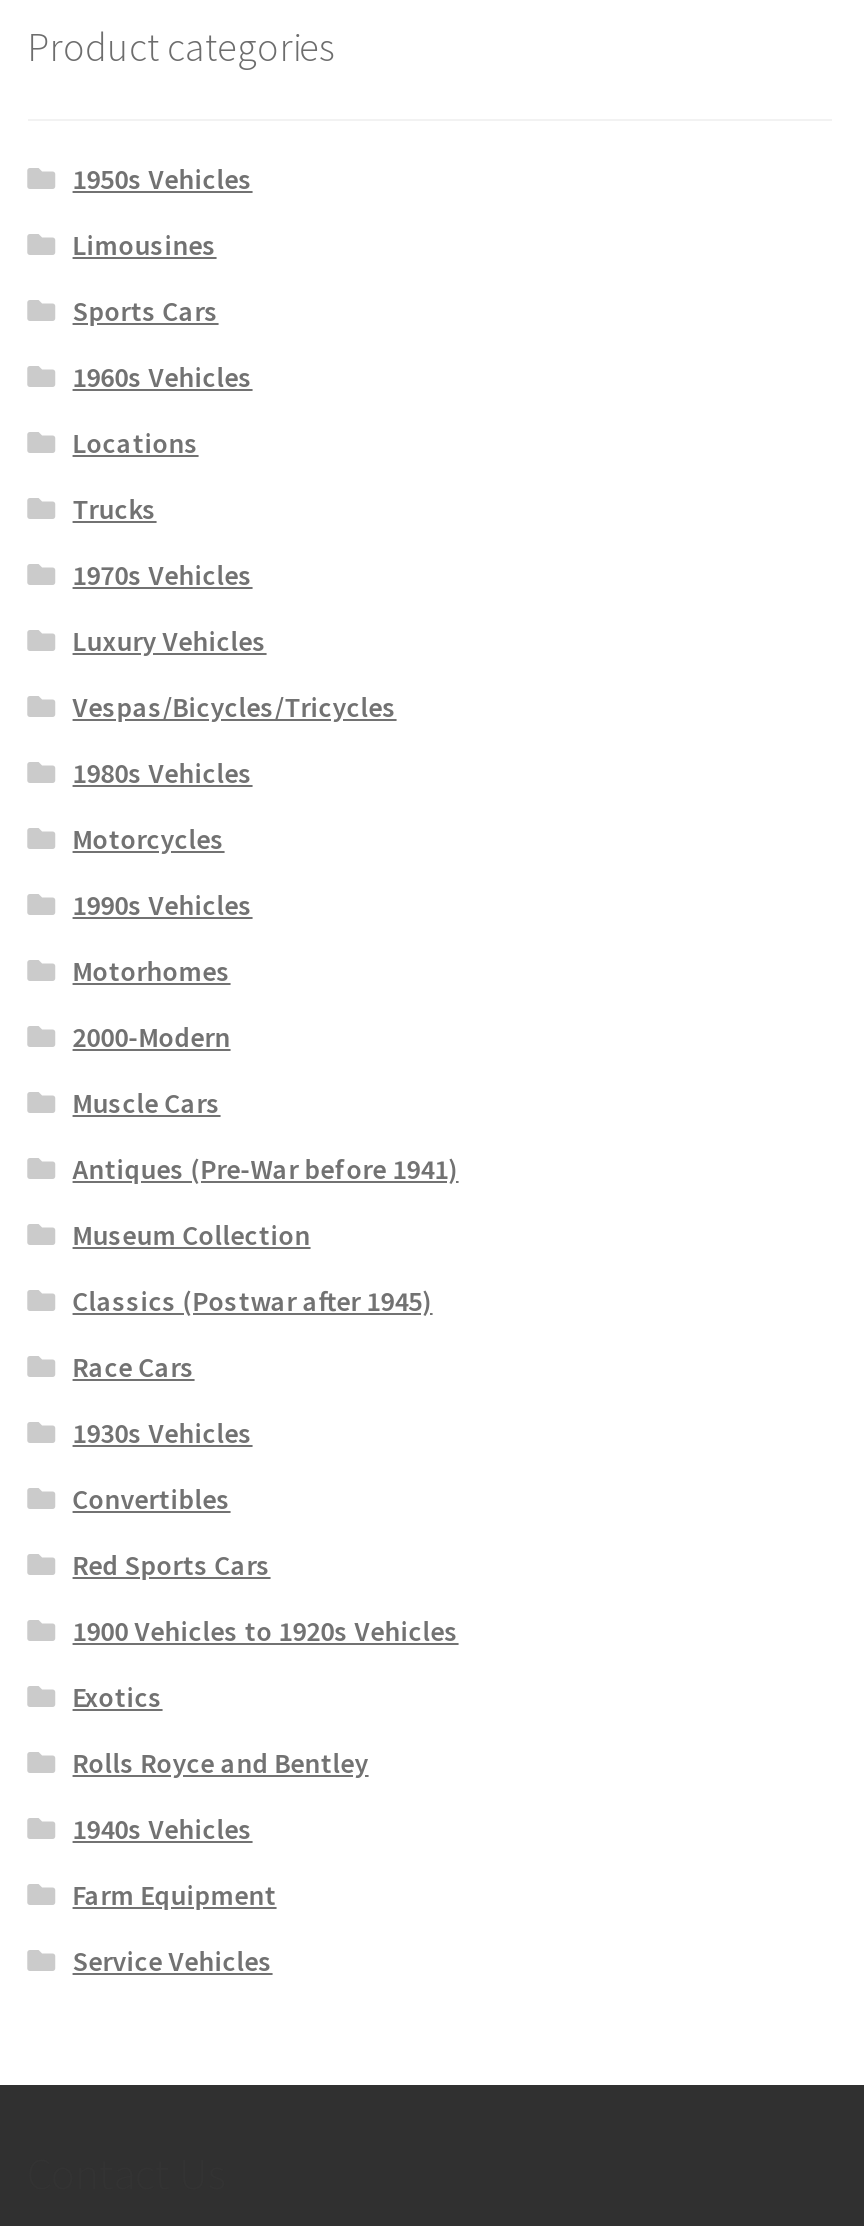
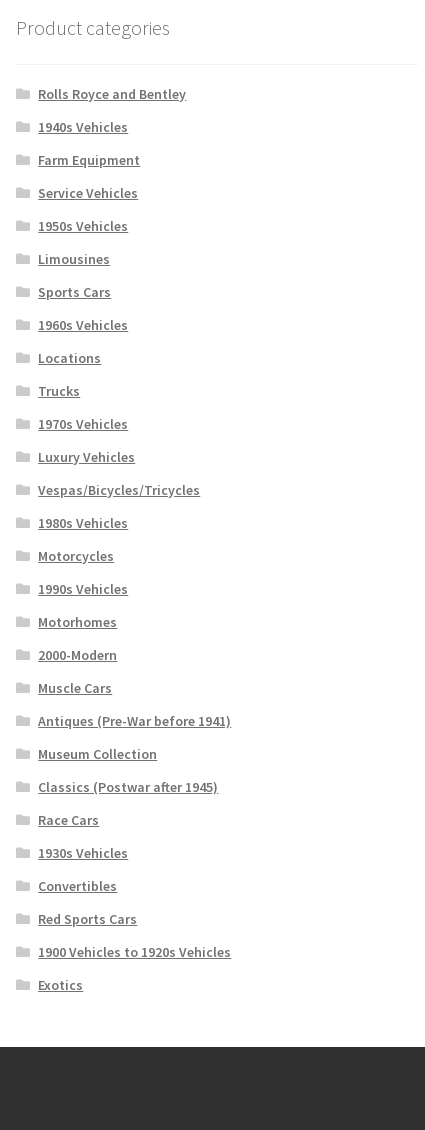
moved down: 1950s Vehicles | Limousines | Sports Cars | ... | 1900 Vehicles to 1920s Vehicles | Exotics

moved up: Rolls Royce and Bentley | 1940s Vehicles | Farm Equipment | Service Vehicles
